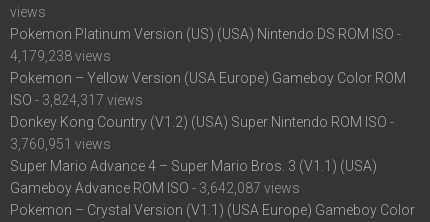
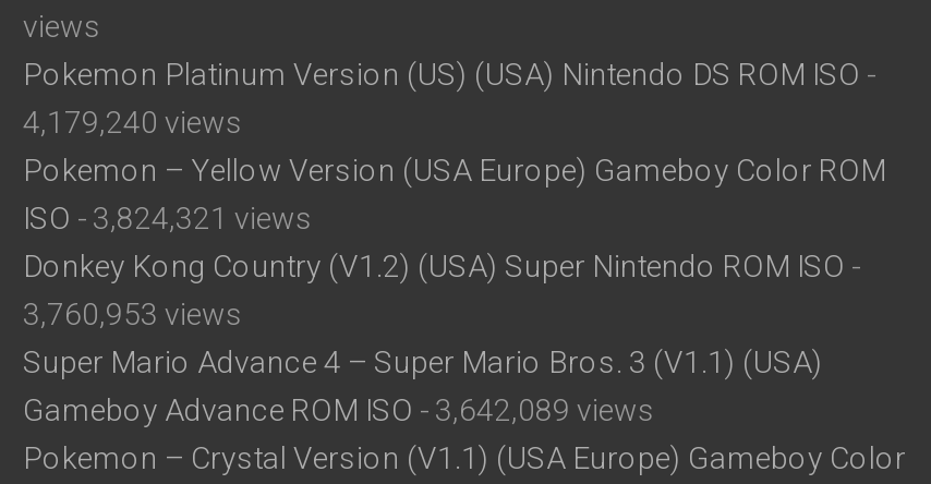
- 4,179,238 views
+ 4,179,240 views

- ISO - 3,824,317 views
+ ISO - 3,824,321 views

- 3,760,951 views
+ 3,760,953 views

- Gameboy Advance ROM ISO - 3,642,087 views
+ Gameboy Advance ROM ISO - 3,642,089 views
